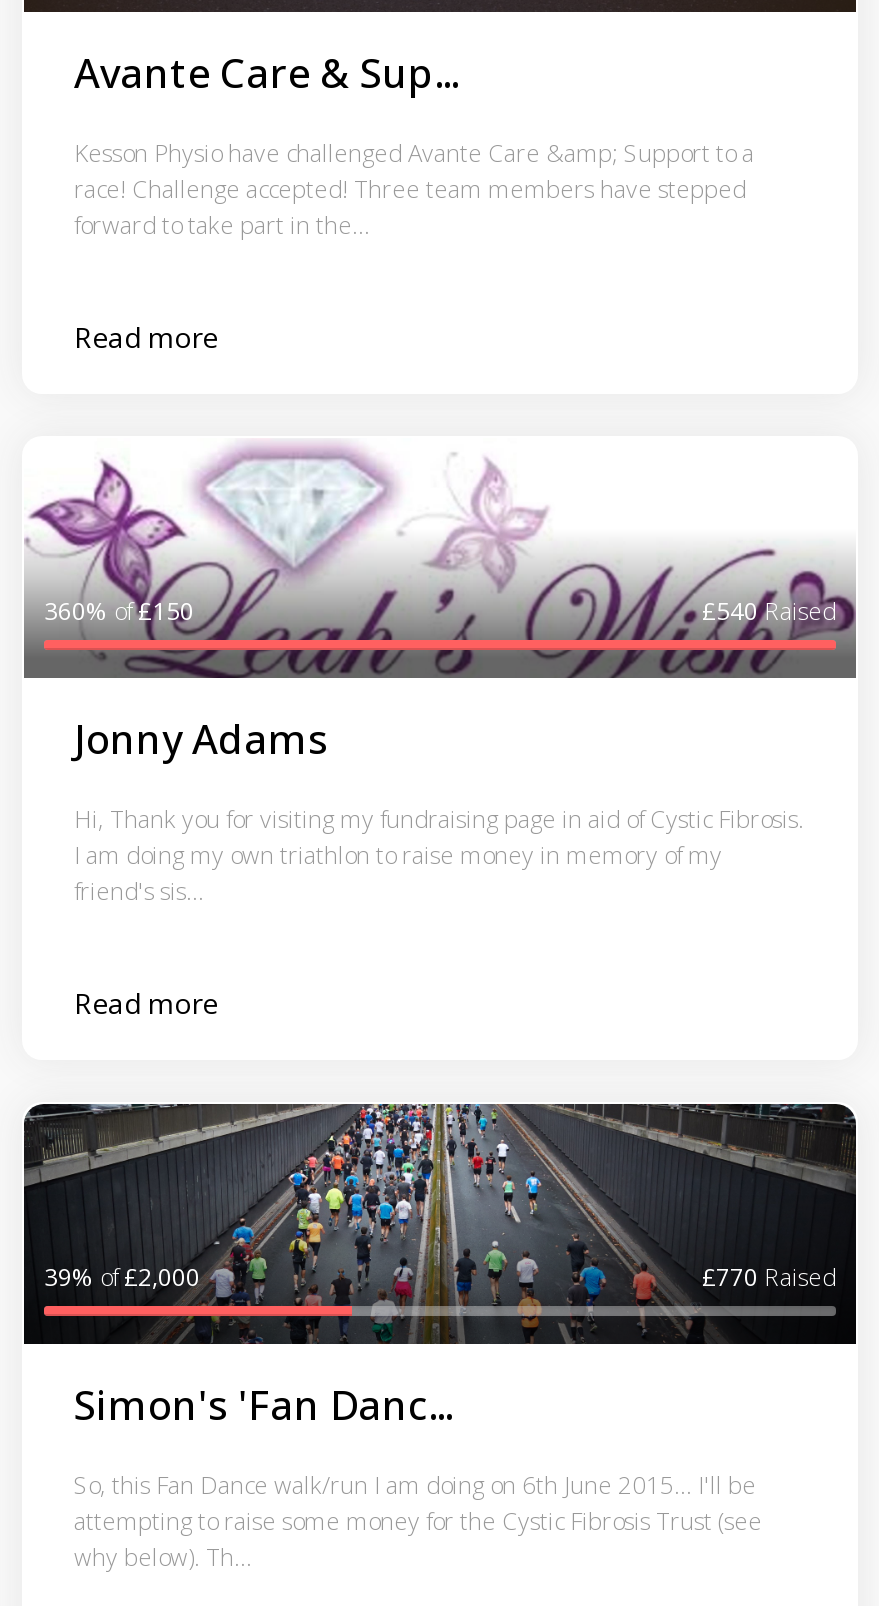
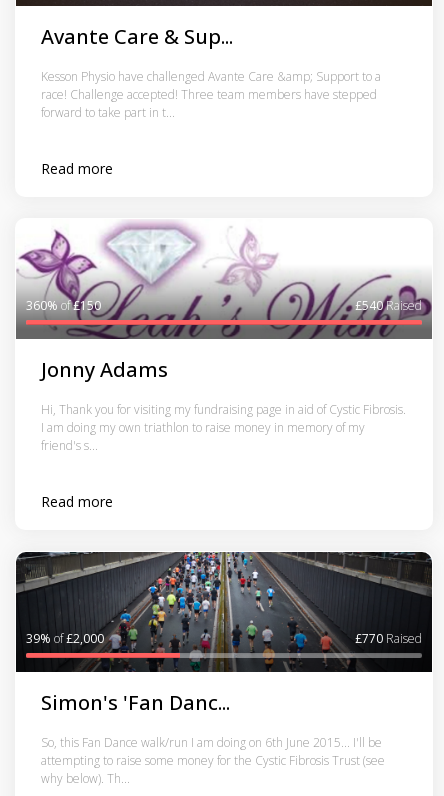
- forward to take part in the...
+ forward to take part in t...

- friend's sis...
+ friend's s...
